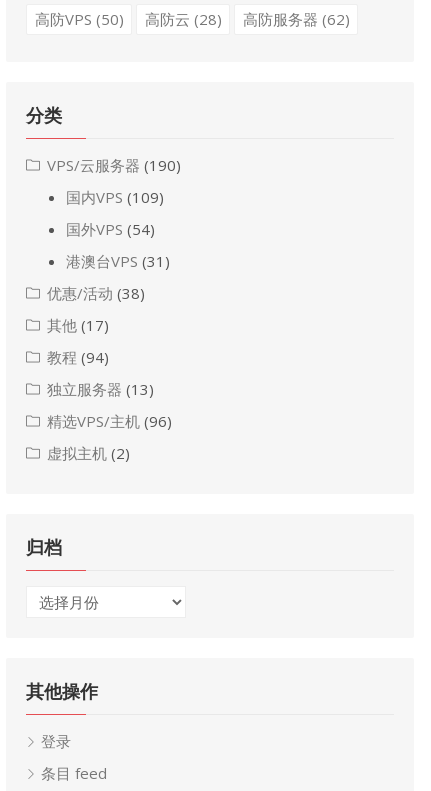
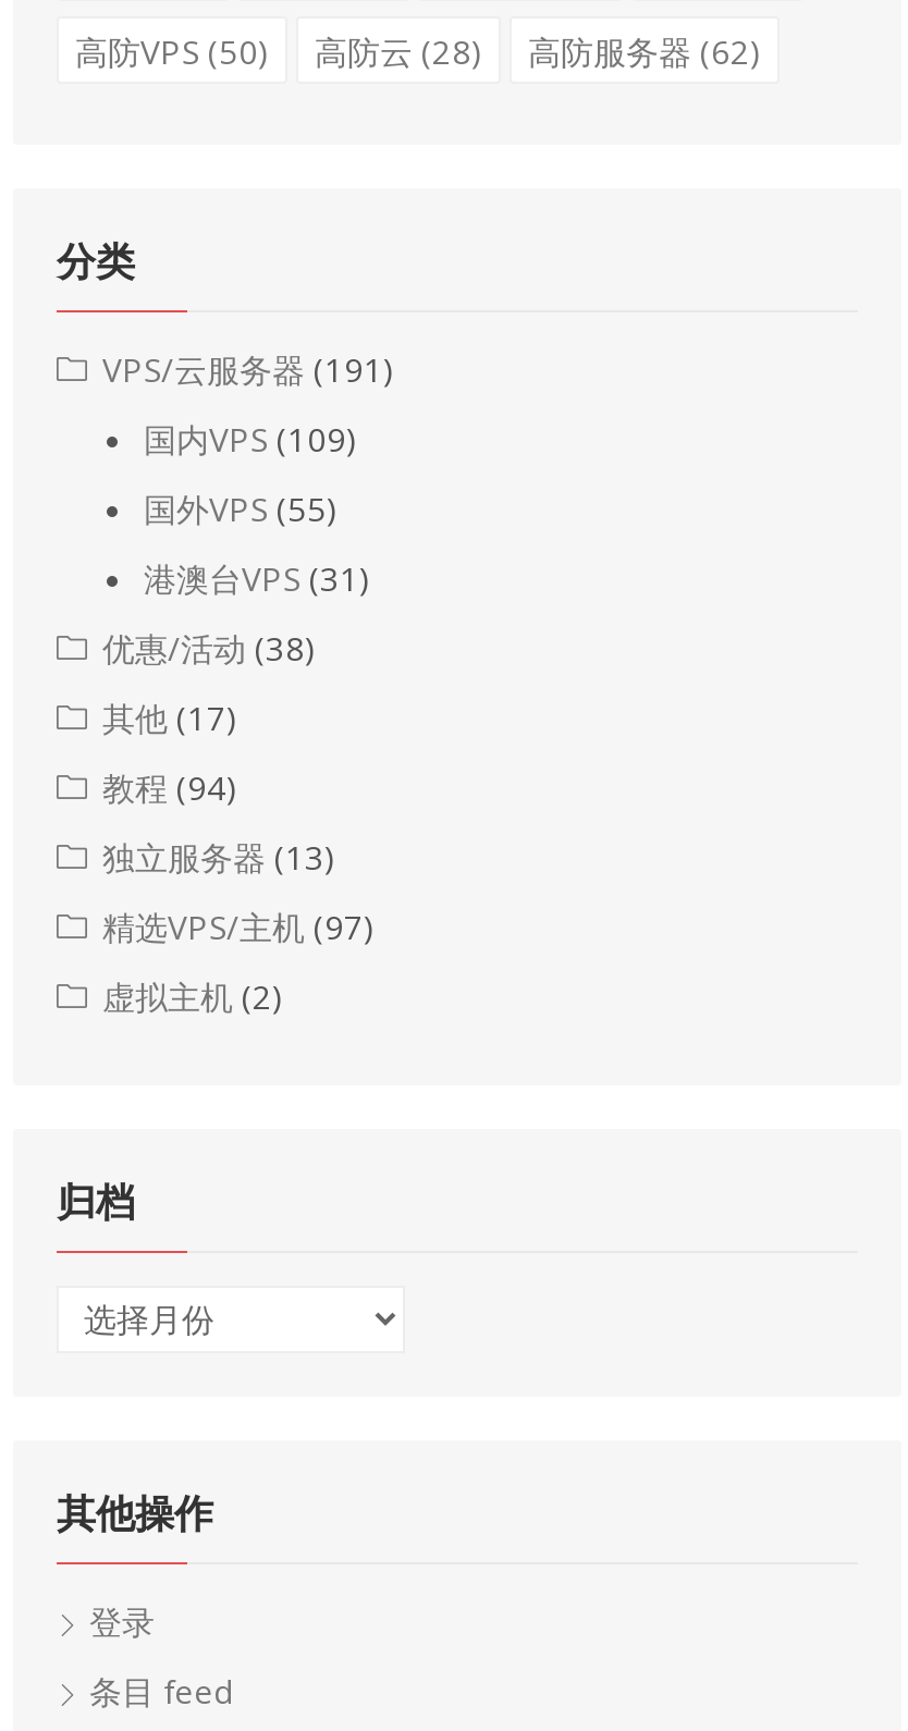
- VPS/云服务器(190)
+ VPS/云服务器(191)

- 国外VPS (54)
+ 国外VPS (55)

- 精选VPS/主机(96)
+ 精选VPS/主机(97)
